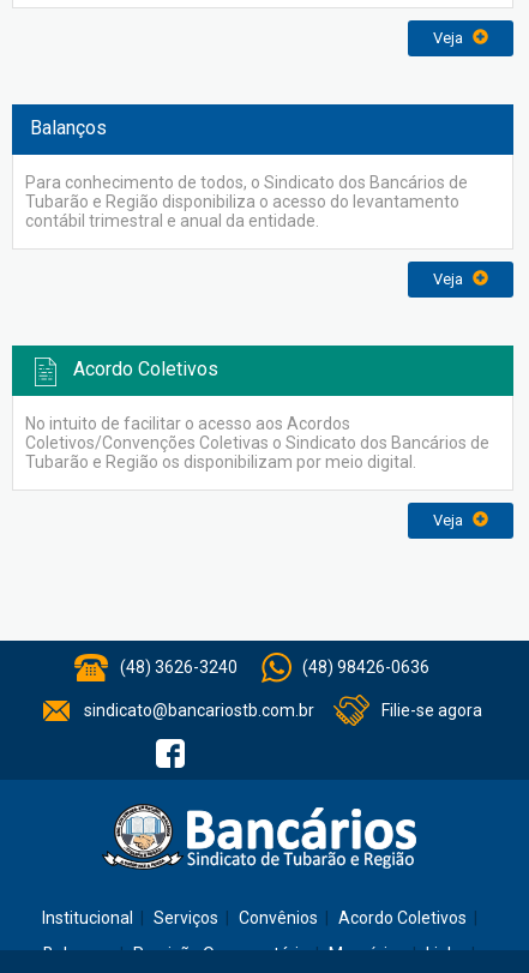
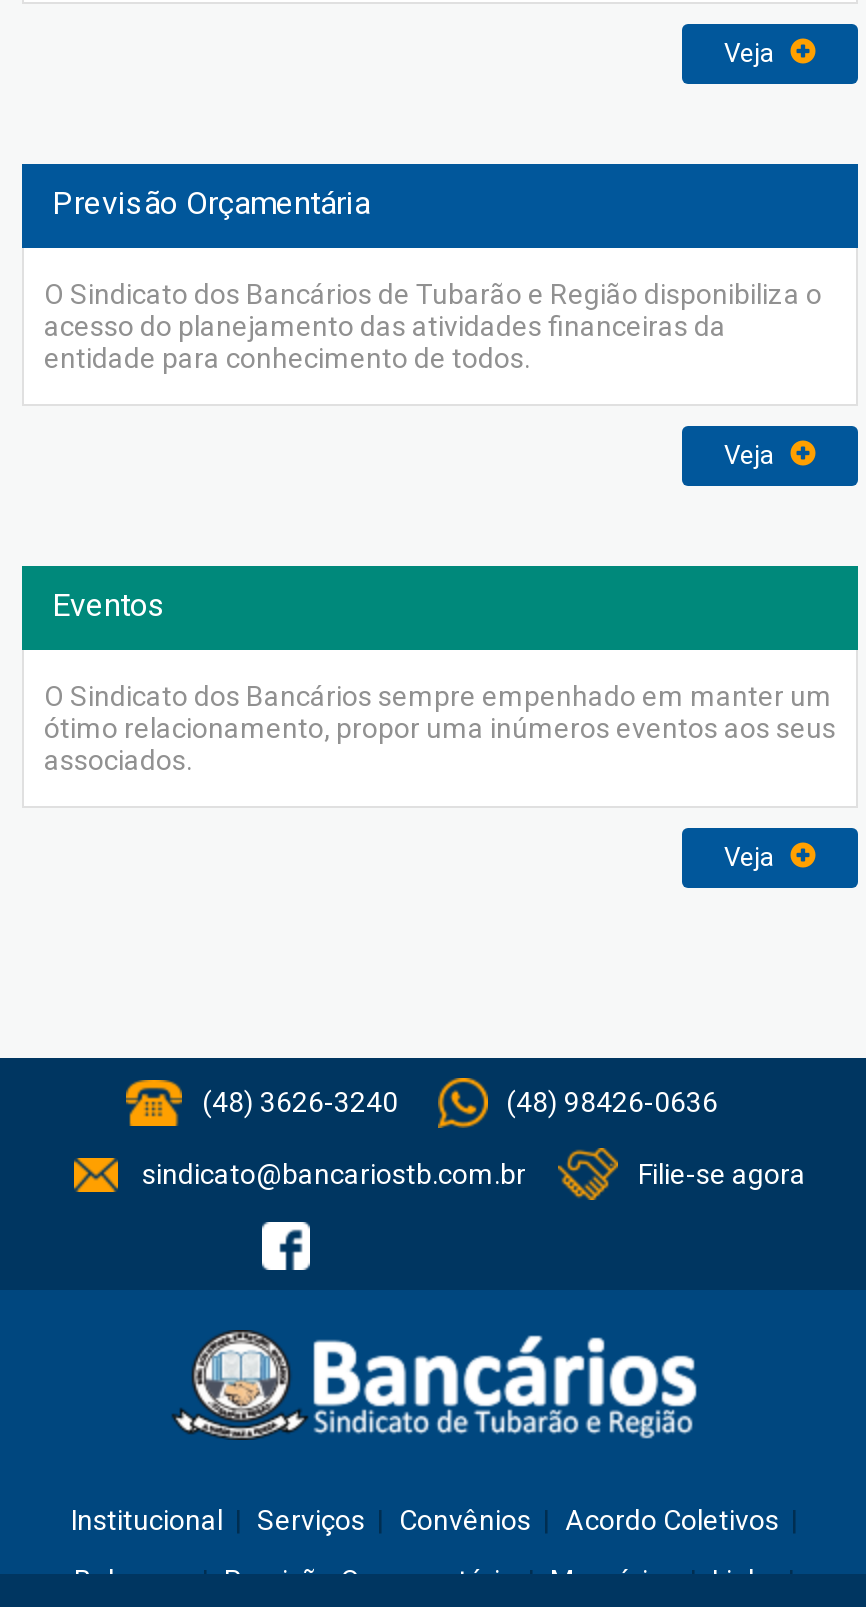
- Balanços
+ Previsão Orçamentária

- Para conhecimento de todos, o Sindicato dos Bancários de
- Tubarão e Região disponibiliza o acesso do levantamento
- contábil trimestral e anual da entidade.
+ O Sindicato dos Bancários de Tubarão e Região disponibiliza o
+ acesso do planejamento das atividades financeiras da
+ entidade para conhecimento de todos.

- Acordo Coletivos
+ Eventos

- No intuito de facilitar o acesso aos Acordos
- Coletivos/Convenções Coletivas o Sindicato dos Bancários de
- Tubarão e Região os disponibilizam por meio digital.
+ O Sindicato dos Bancários sempre empenhado em manter um
+ ótimo relacionamento, propor uma inúmeros eventos aos seus
+ associados.
